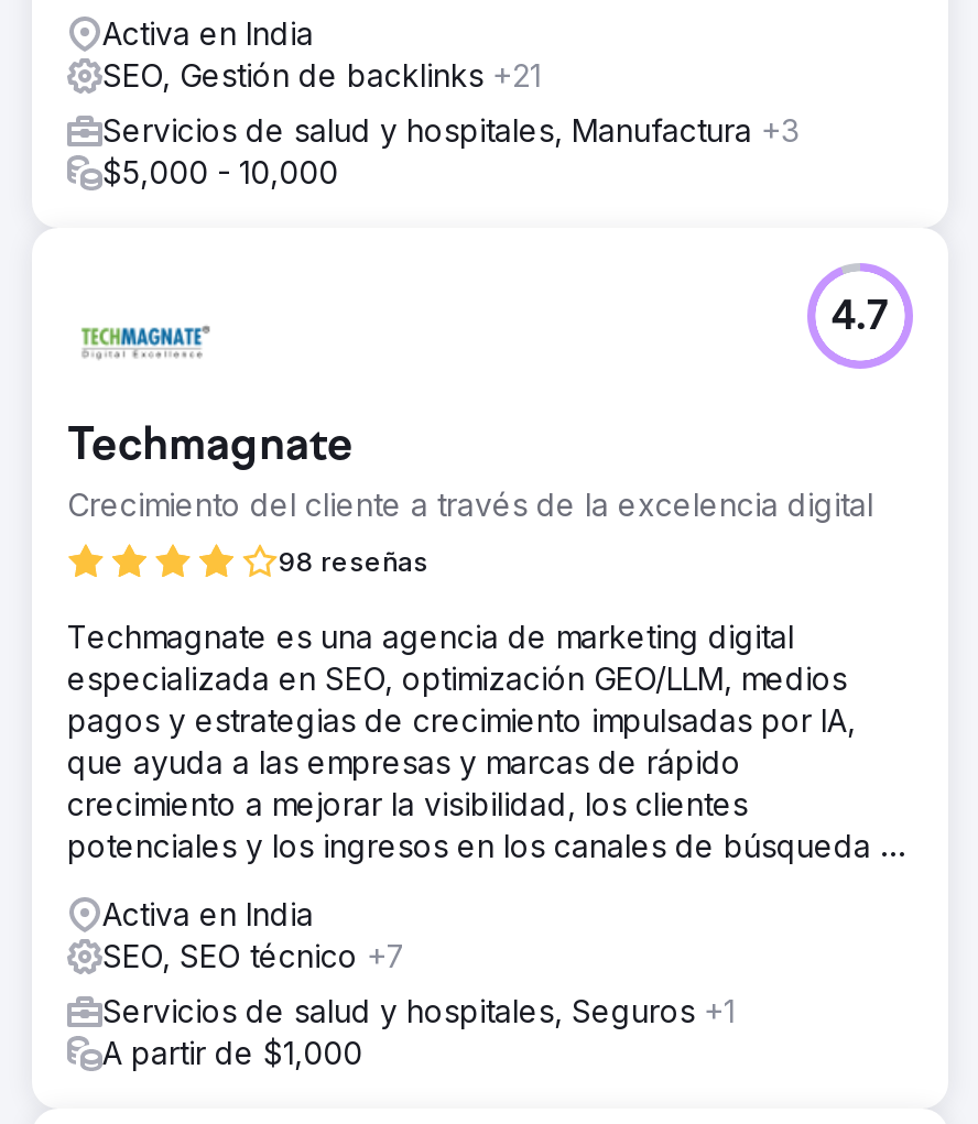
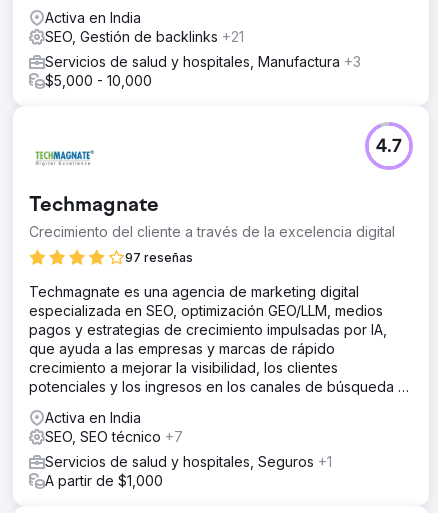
- 98 reseñas
+ 97 reseñas
